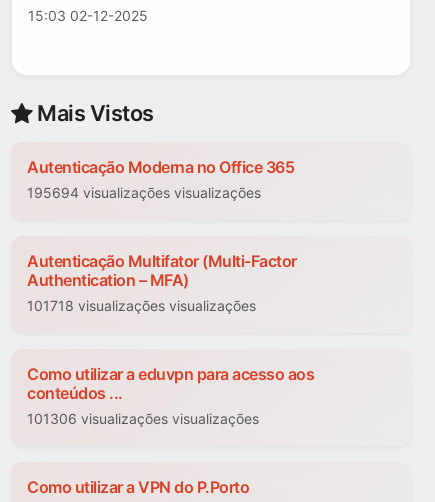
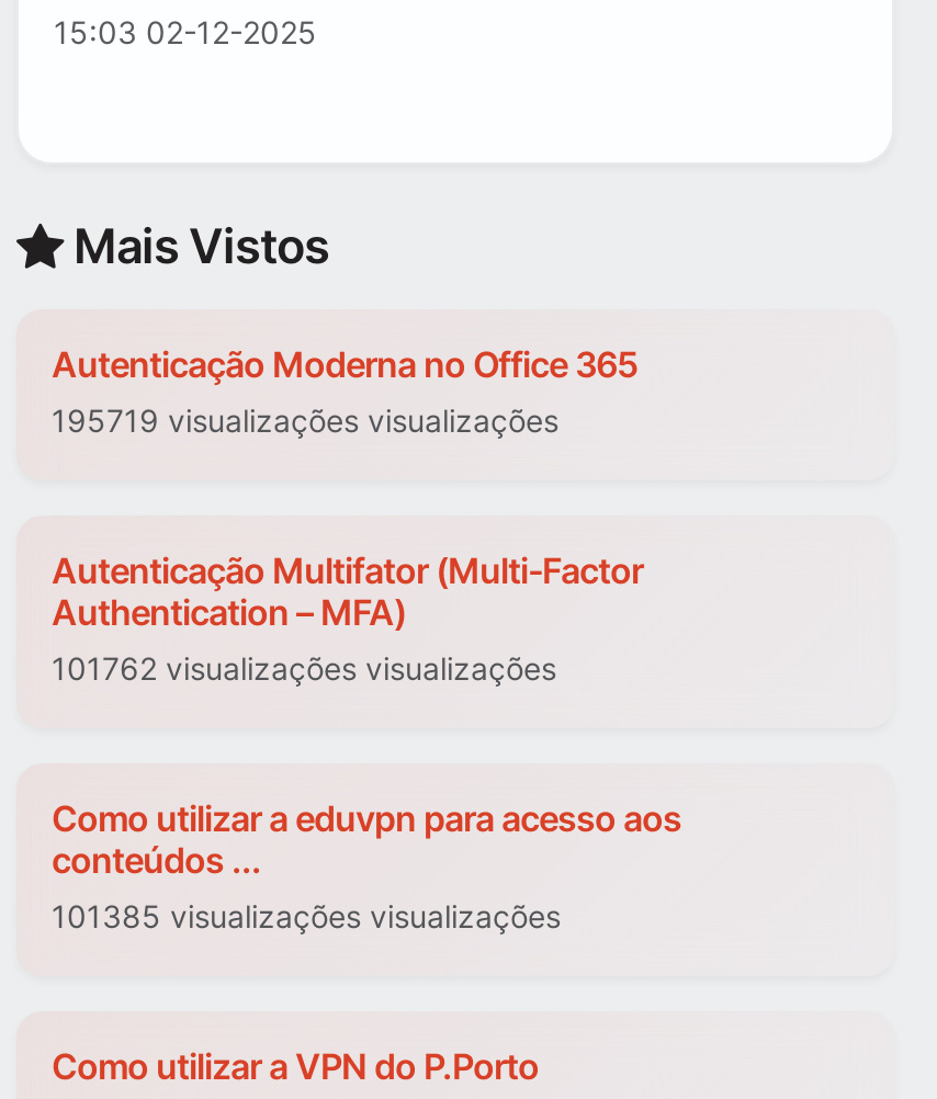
- 195694 visualizações visualizações
+ 195719 visualizações visualizações

- 101718 visualizações visualizações
+ 101762 visualizações visualizações

- 101306 visualizações visualizações
+ 101385 visualizações visualizações
